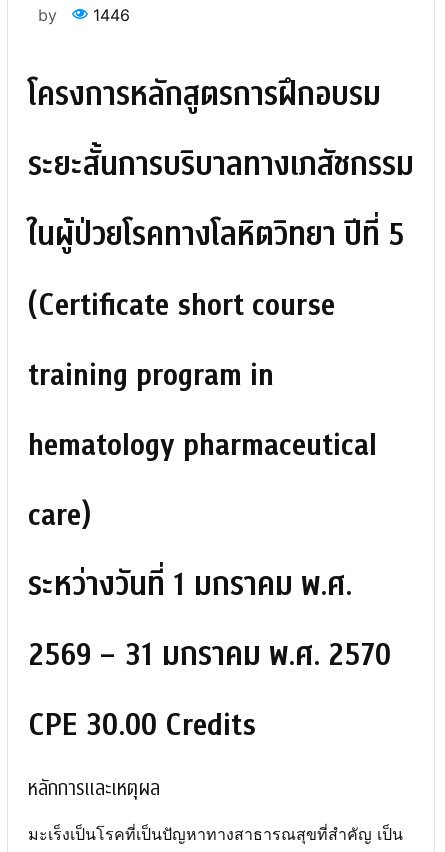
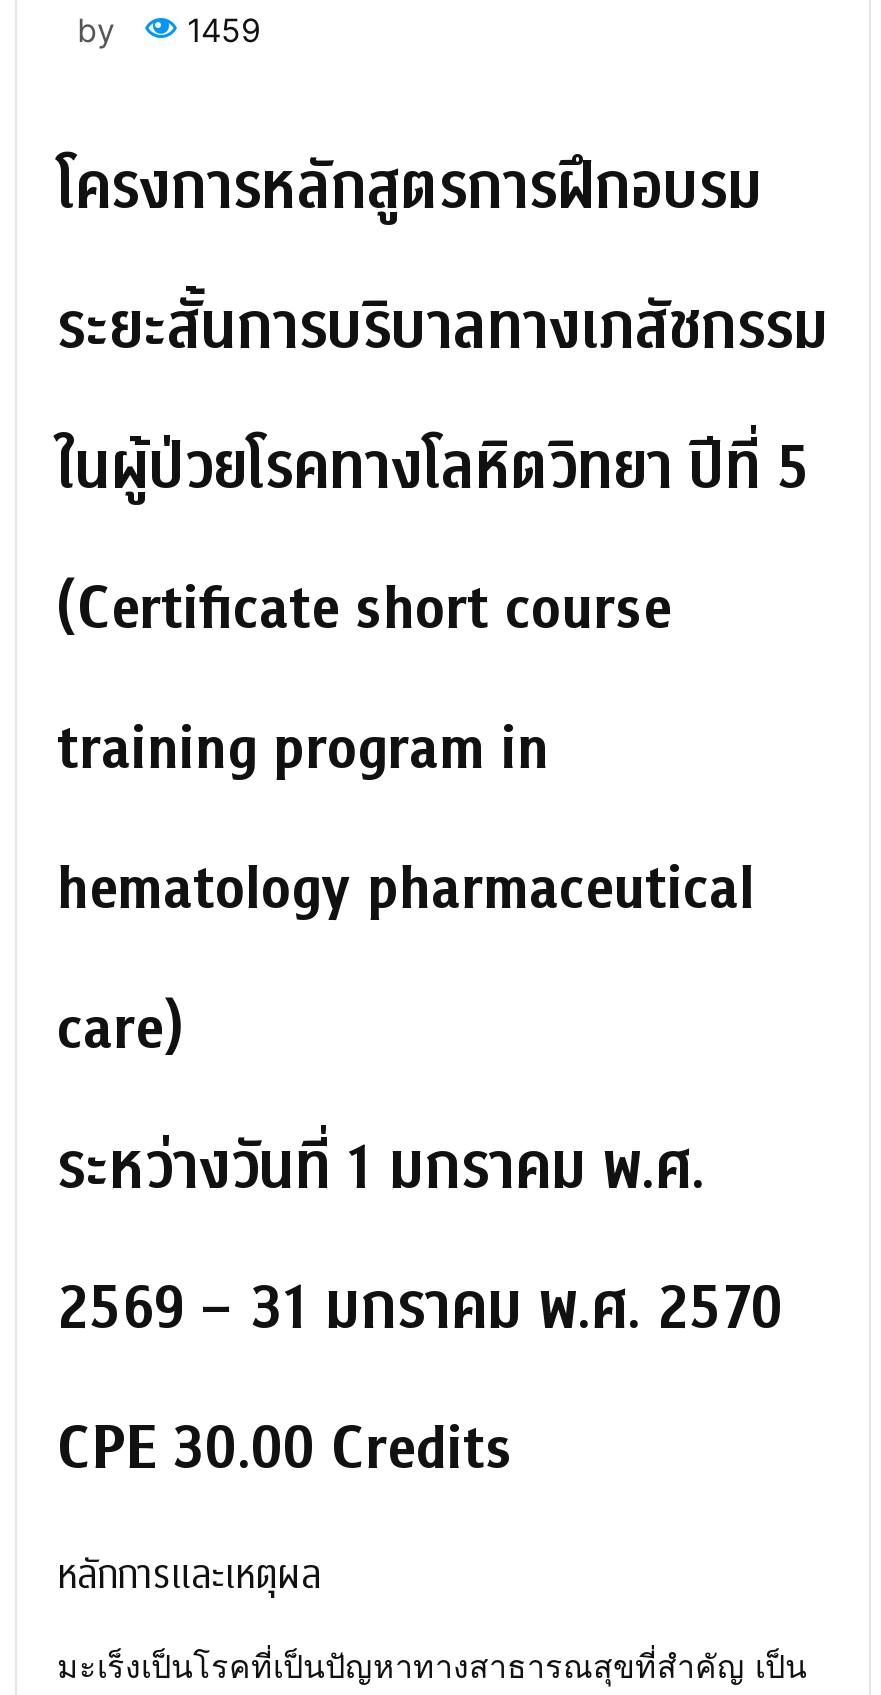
- by 1446
+ by 1459
